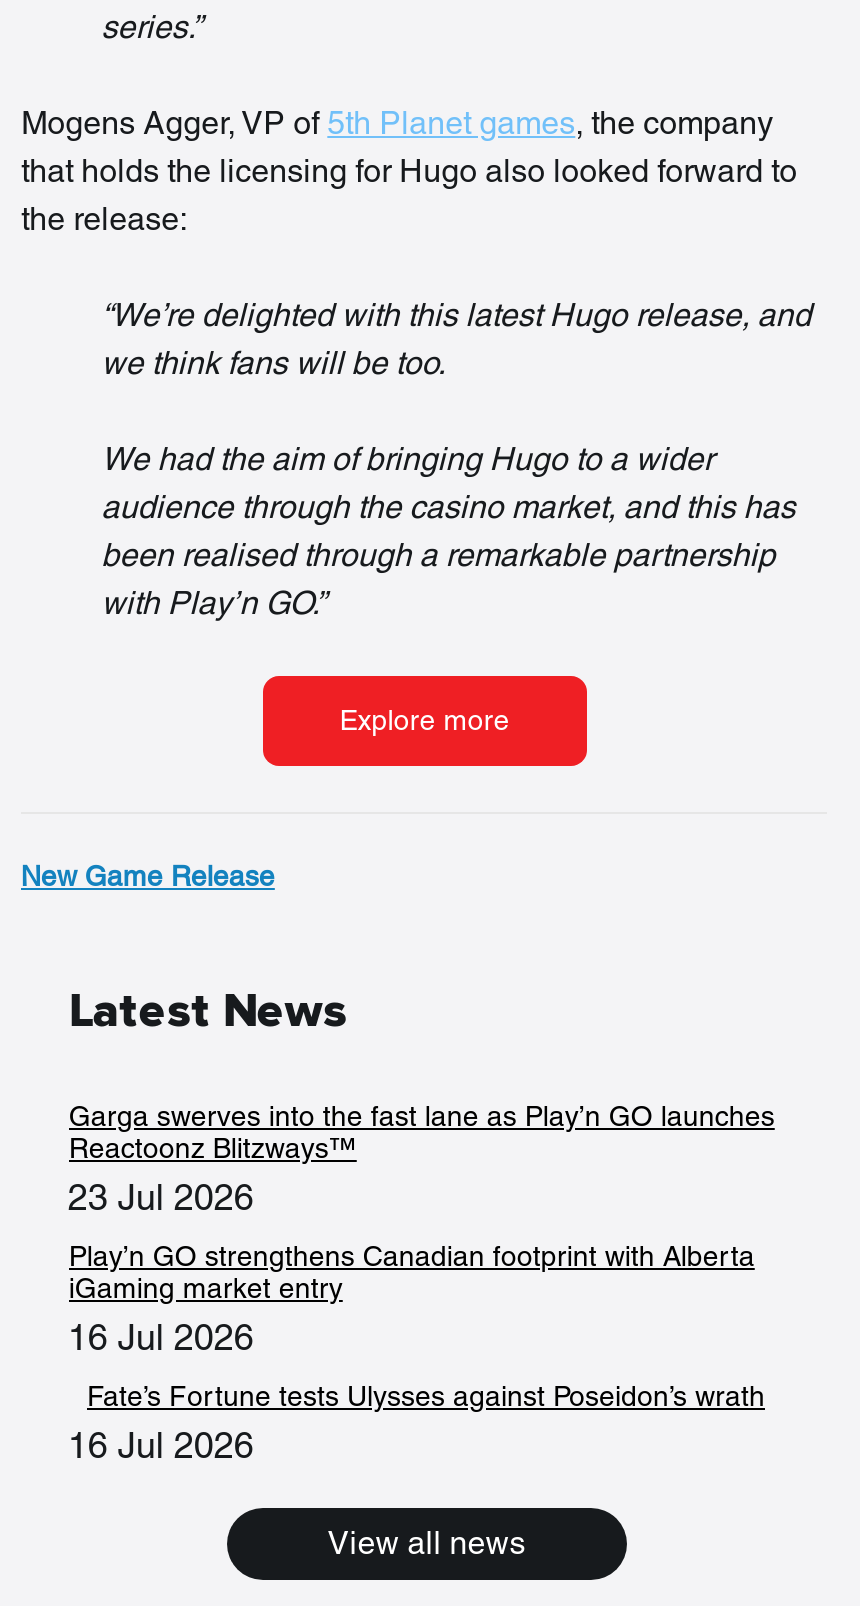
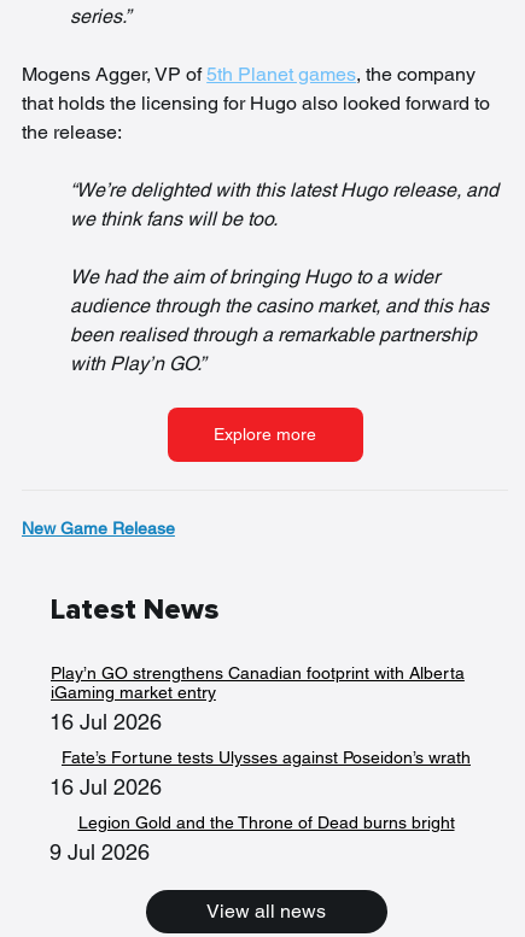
- Garga swerves into the fast lane as Play’n GO launches
- Reactoonz Blitzways™
- 23 Jul 2026

moved up: Play’n GO strengthens Canadian footprint with Alberta | iGaming market entry | 16 Jul 2026 | Fate’s Fortune tests Ulysses against Poseidon’s wrath | 16 Jul 2026

+ Legion Gold and the Throne of Dead burns bright
+ 9 Jul 2026
